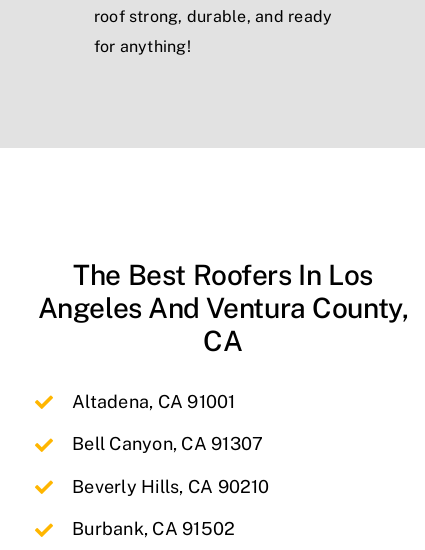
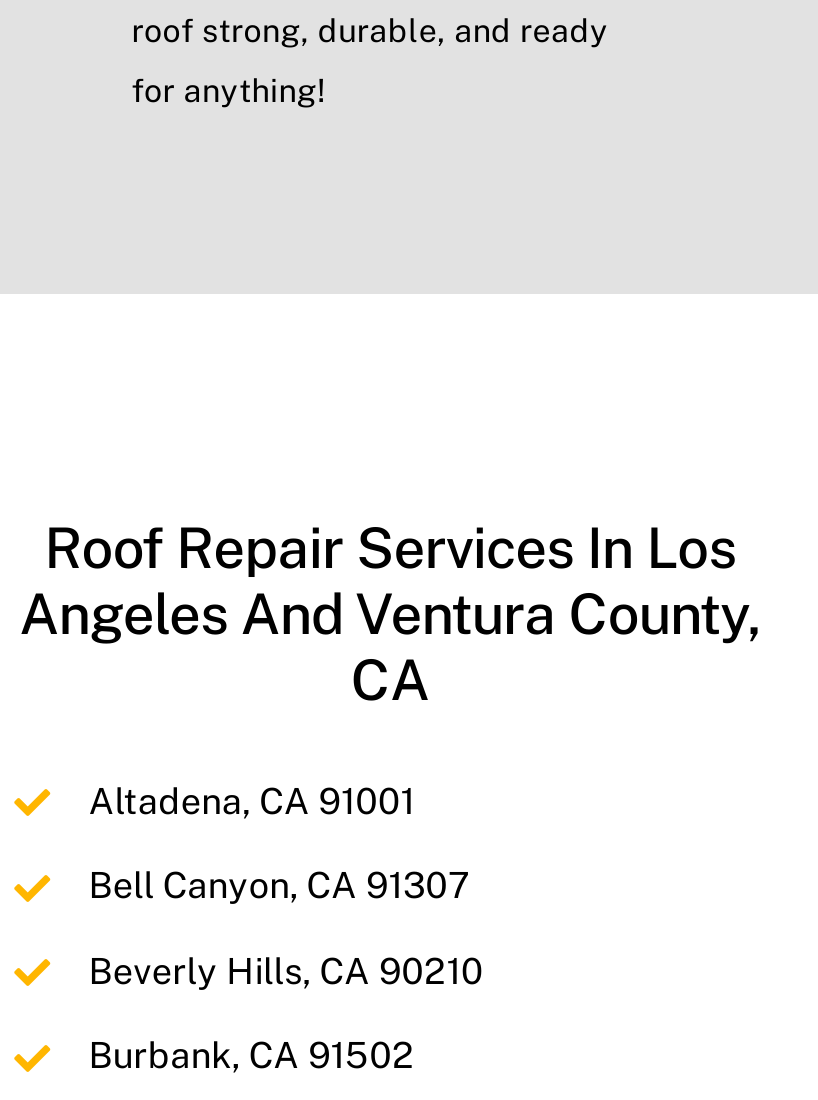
- The Best Roofers In Los
+ Roof Repair Services In Los
